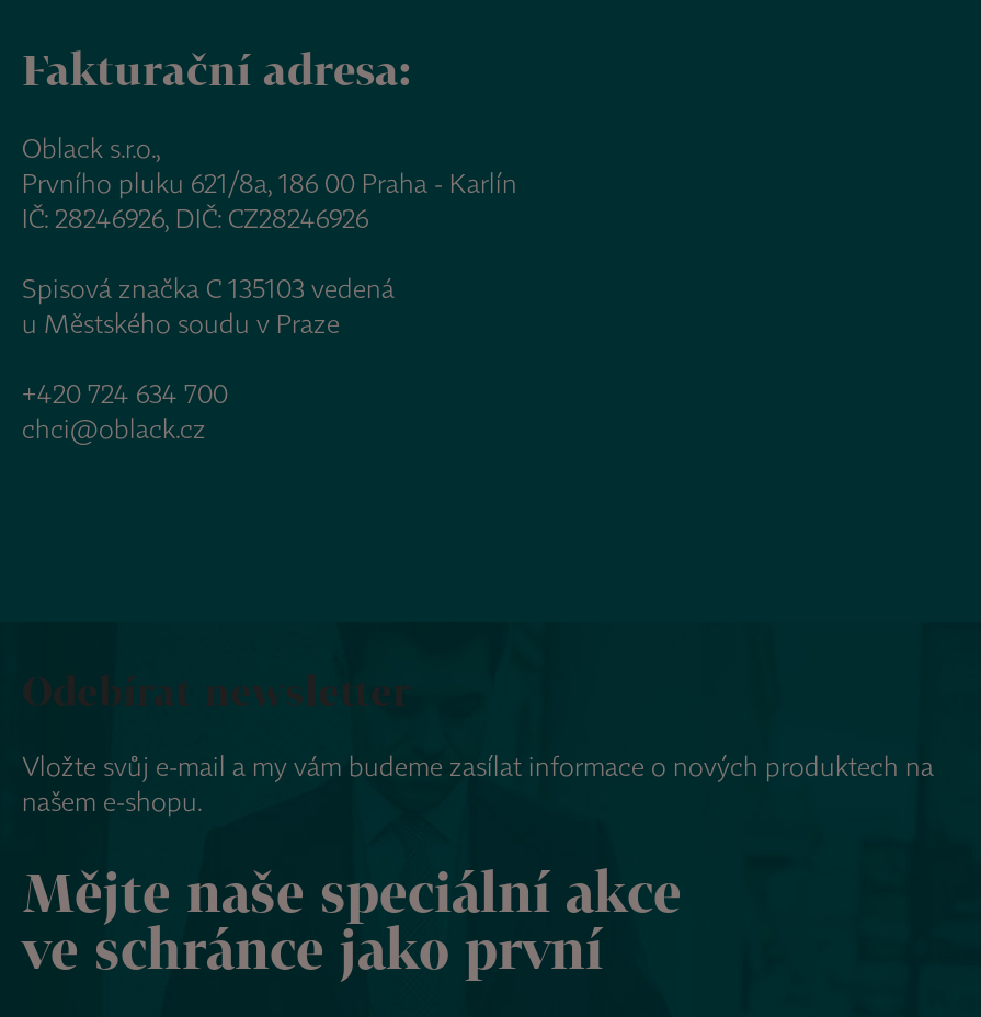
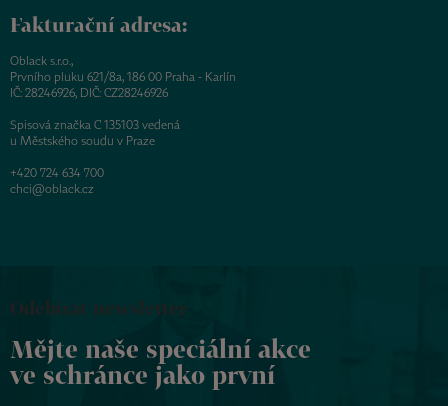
- Vložte svůj e-mail a my vám budeme zasílat informace o nových produktech na
- našem e-shopu.
